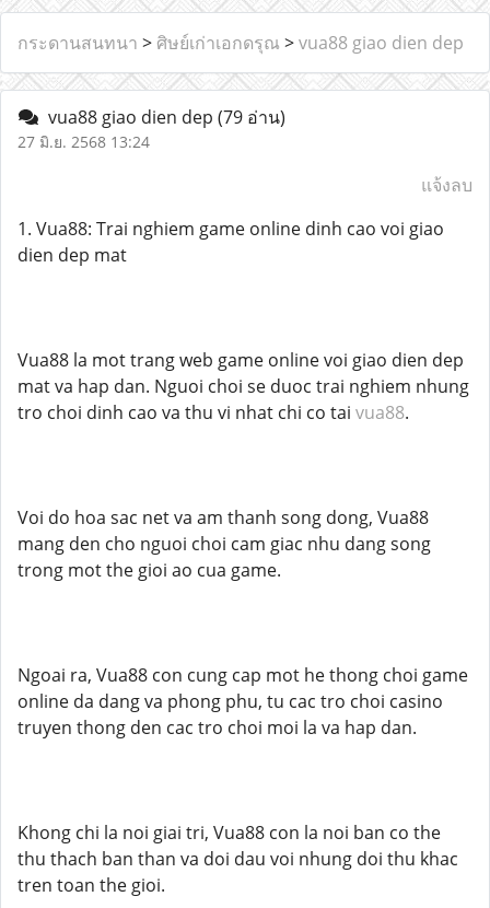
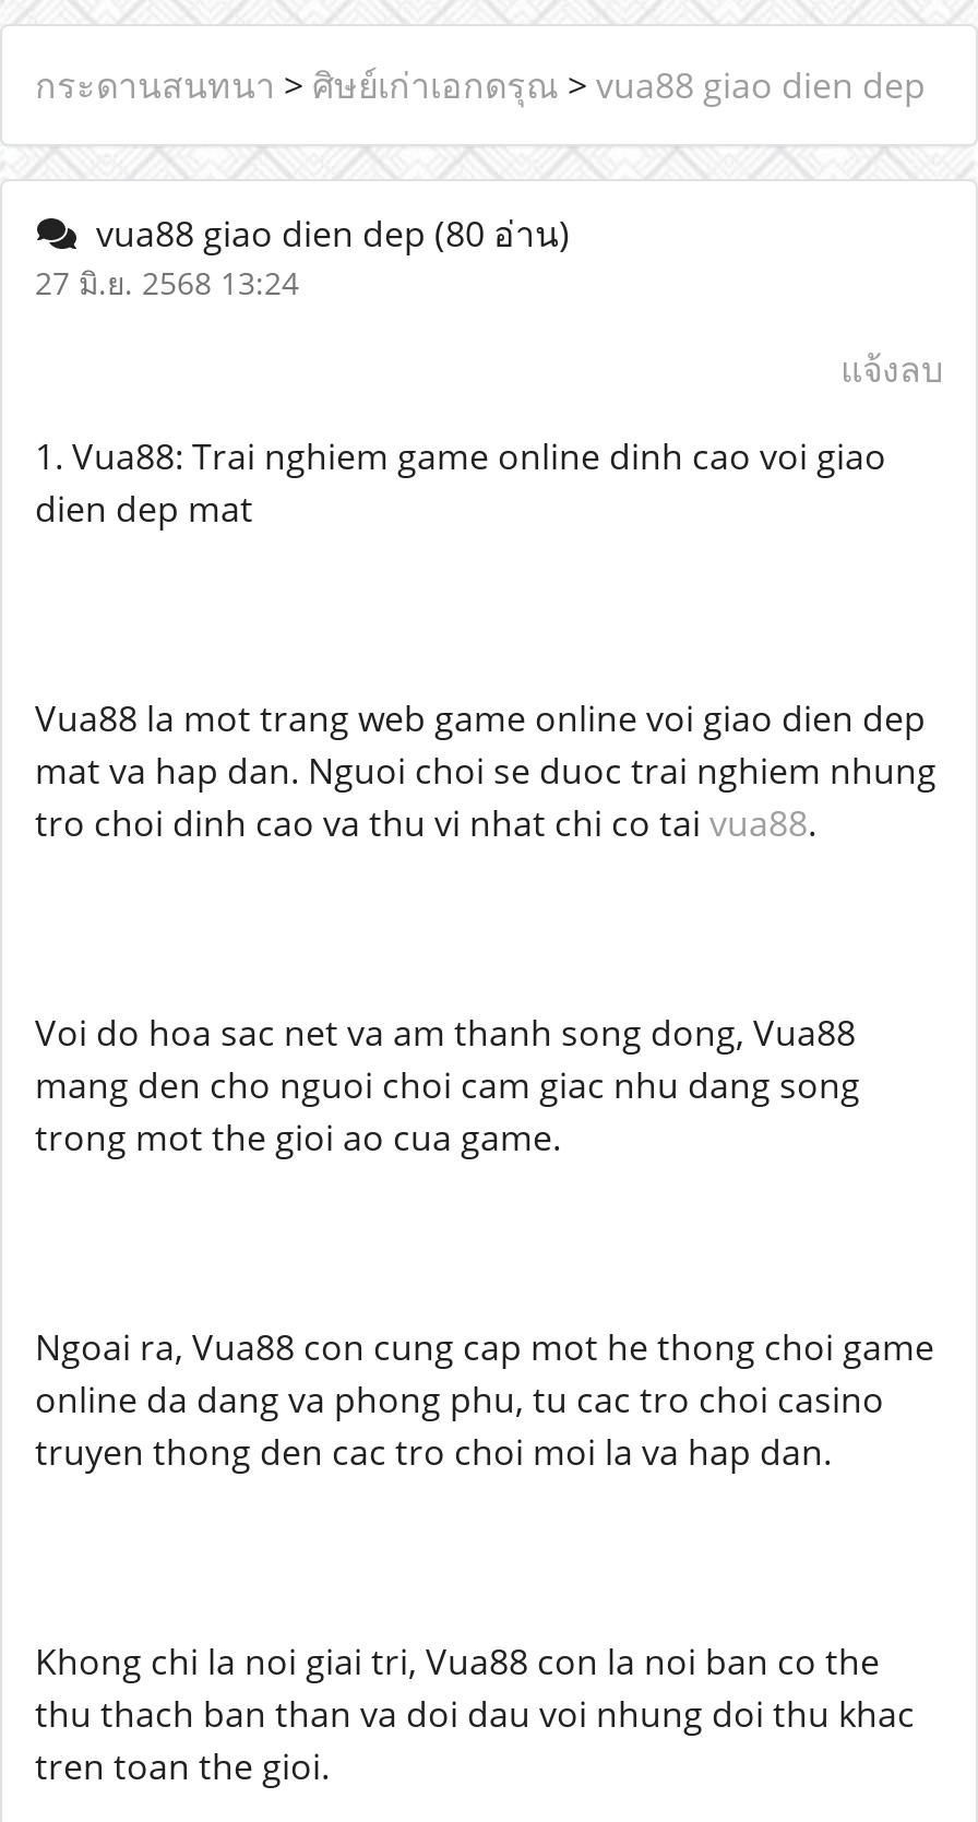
- vua88 giao dien dep (79 อ่าน)
+ vua88 giao dien dep (80 อ่าน)
